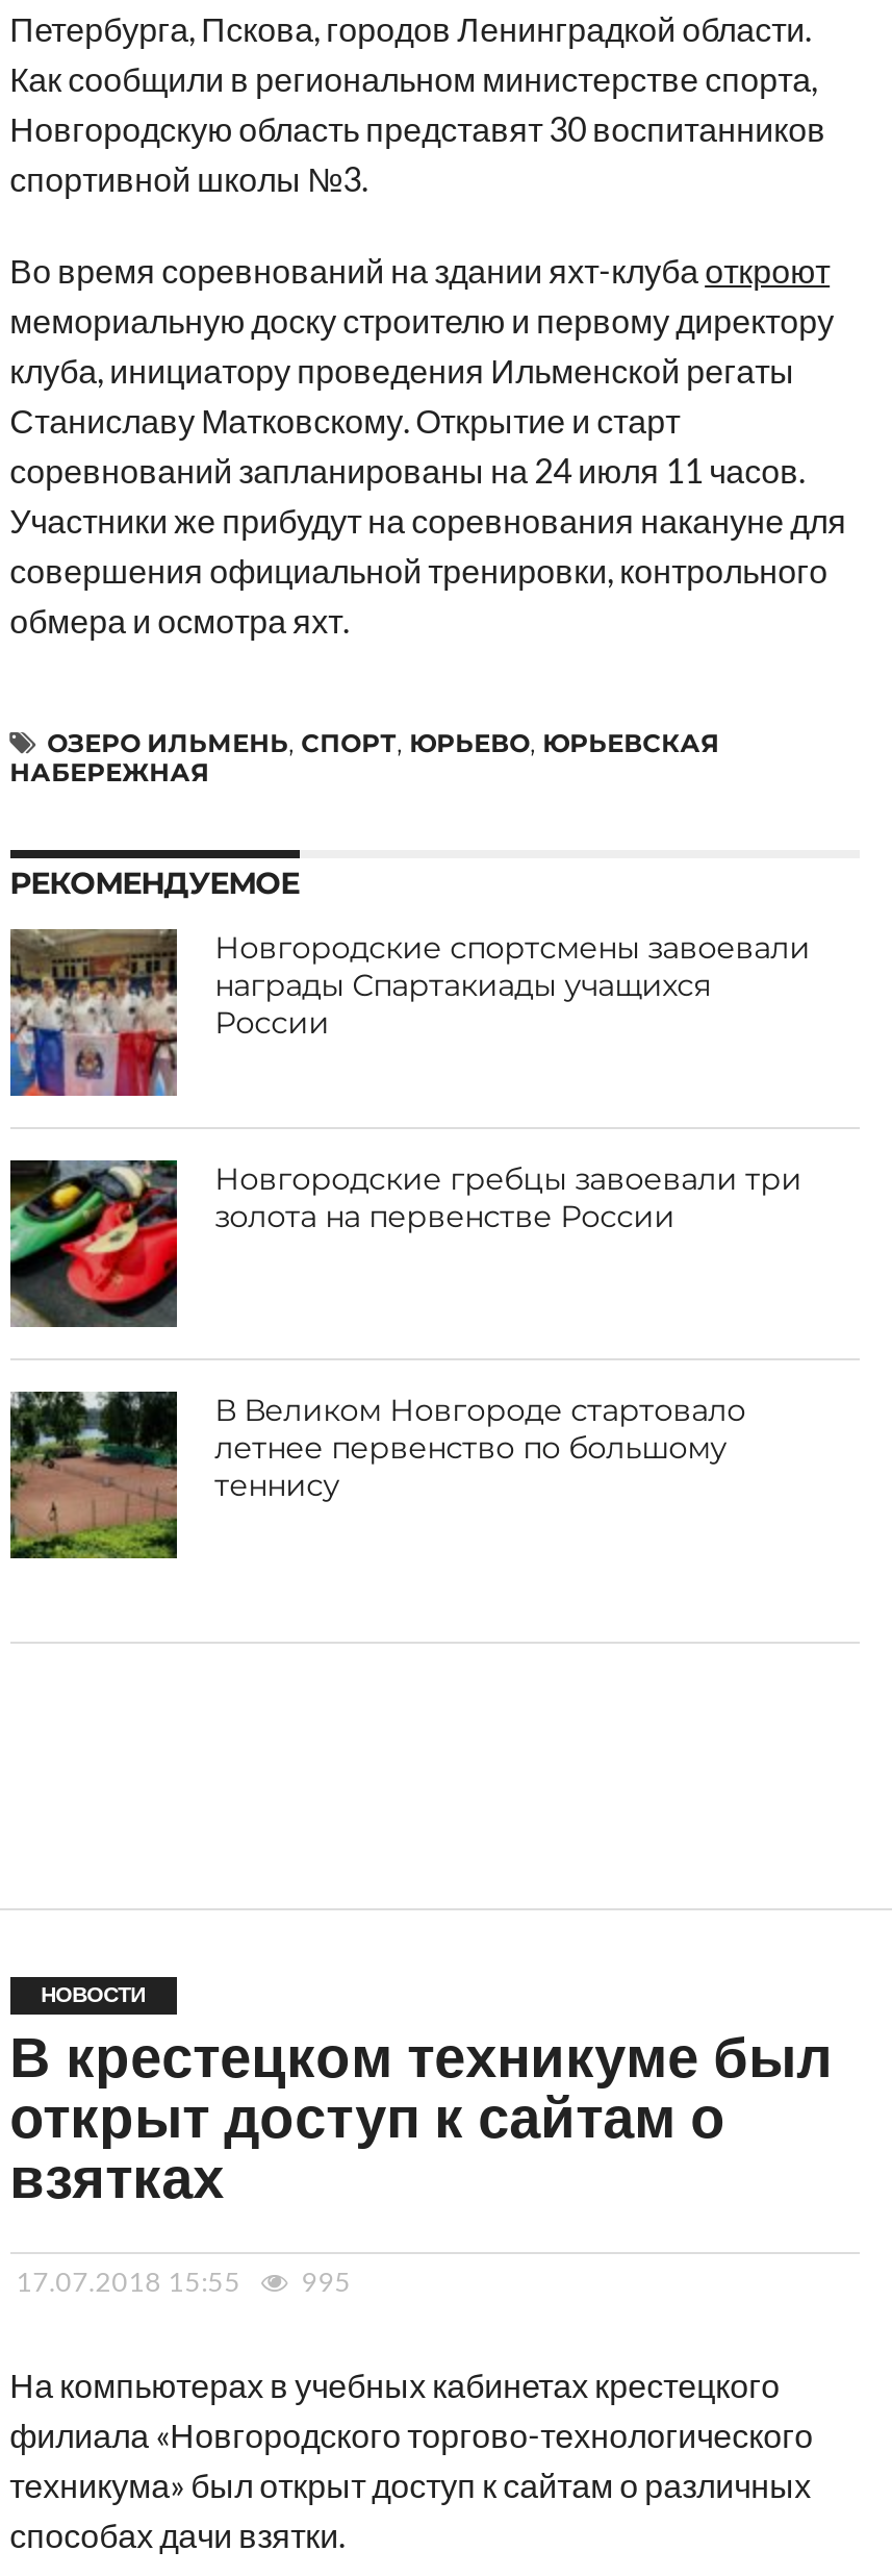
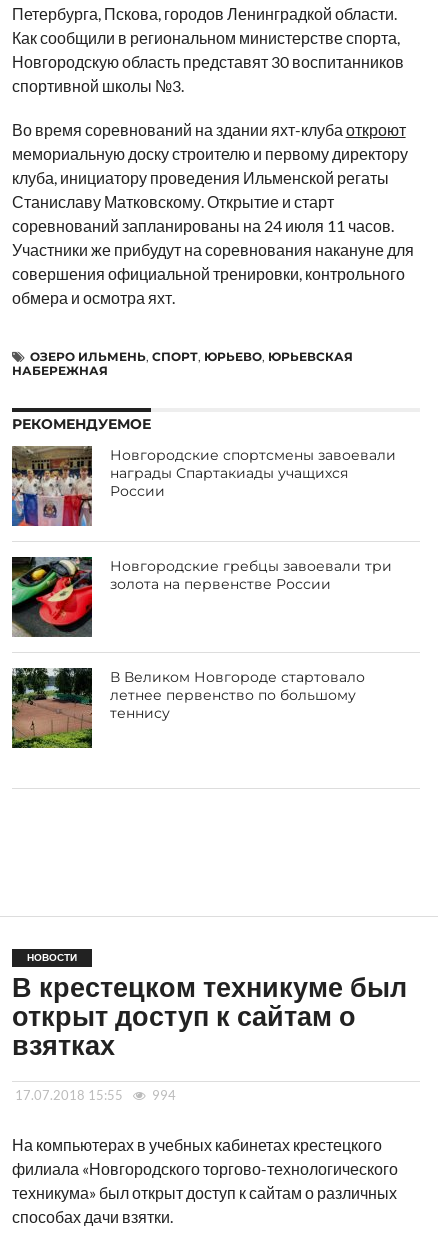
- 17.07.2018 15:55 995
+ 17.07.2018 15:55 994
